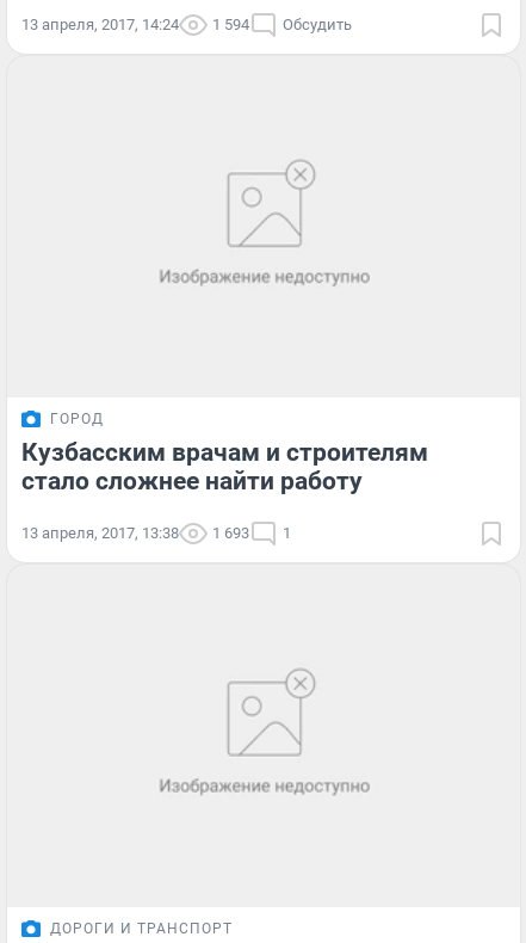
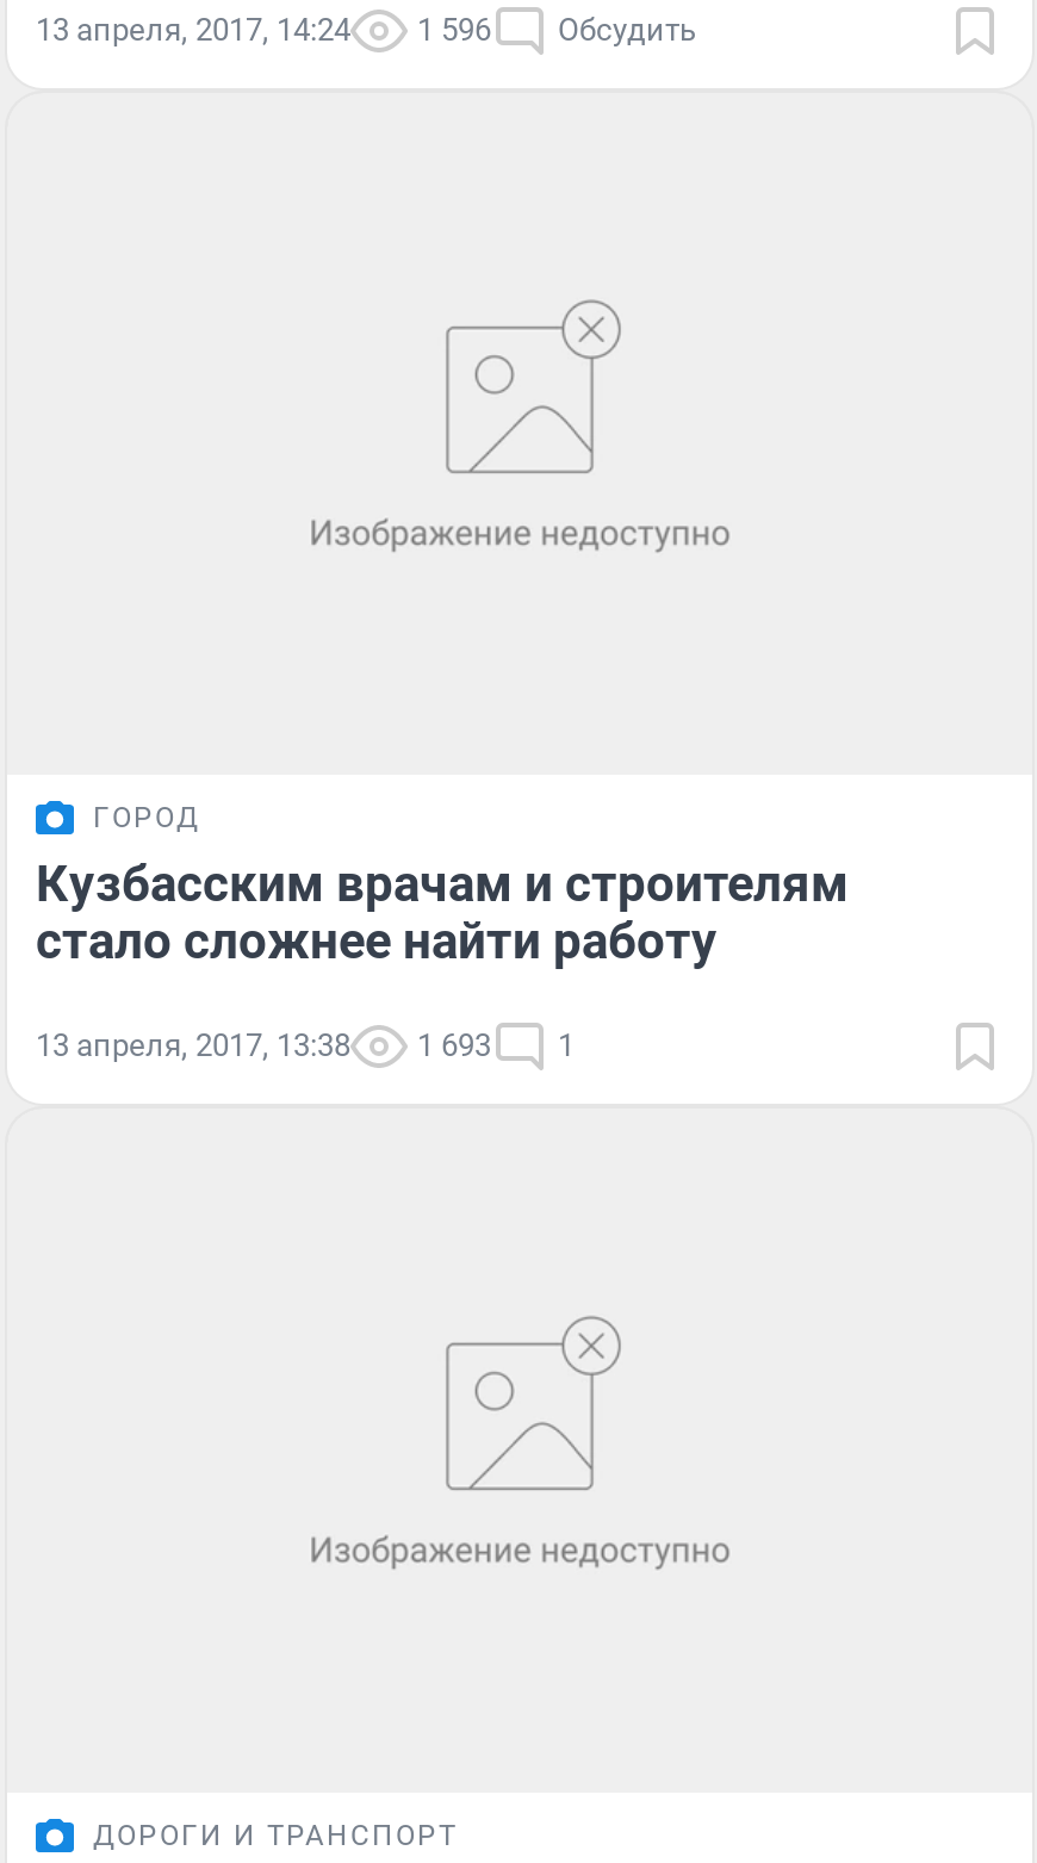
- 13 апреля, 2017, 14:24 1 594 Обсудить
+ 13 апреля, 2017, 14:24 1 596 Обсудить
